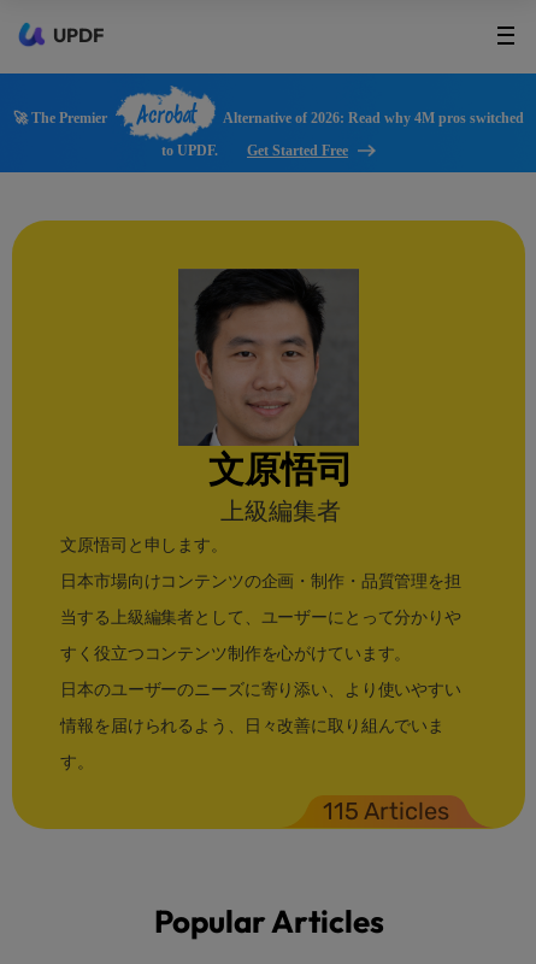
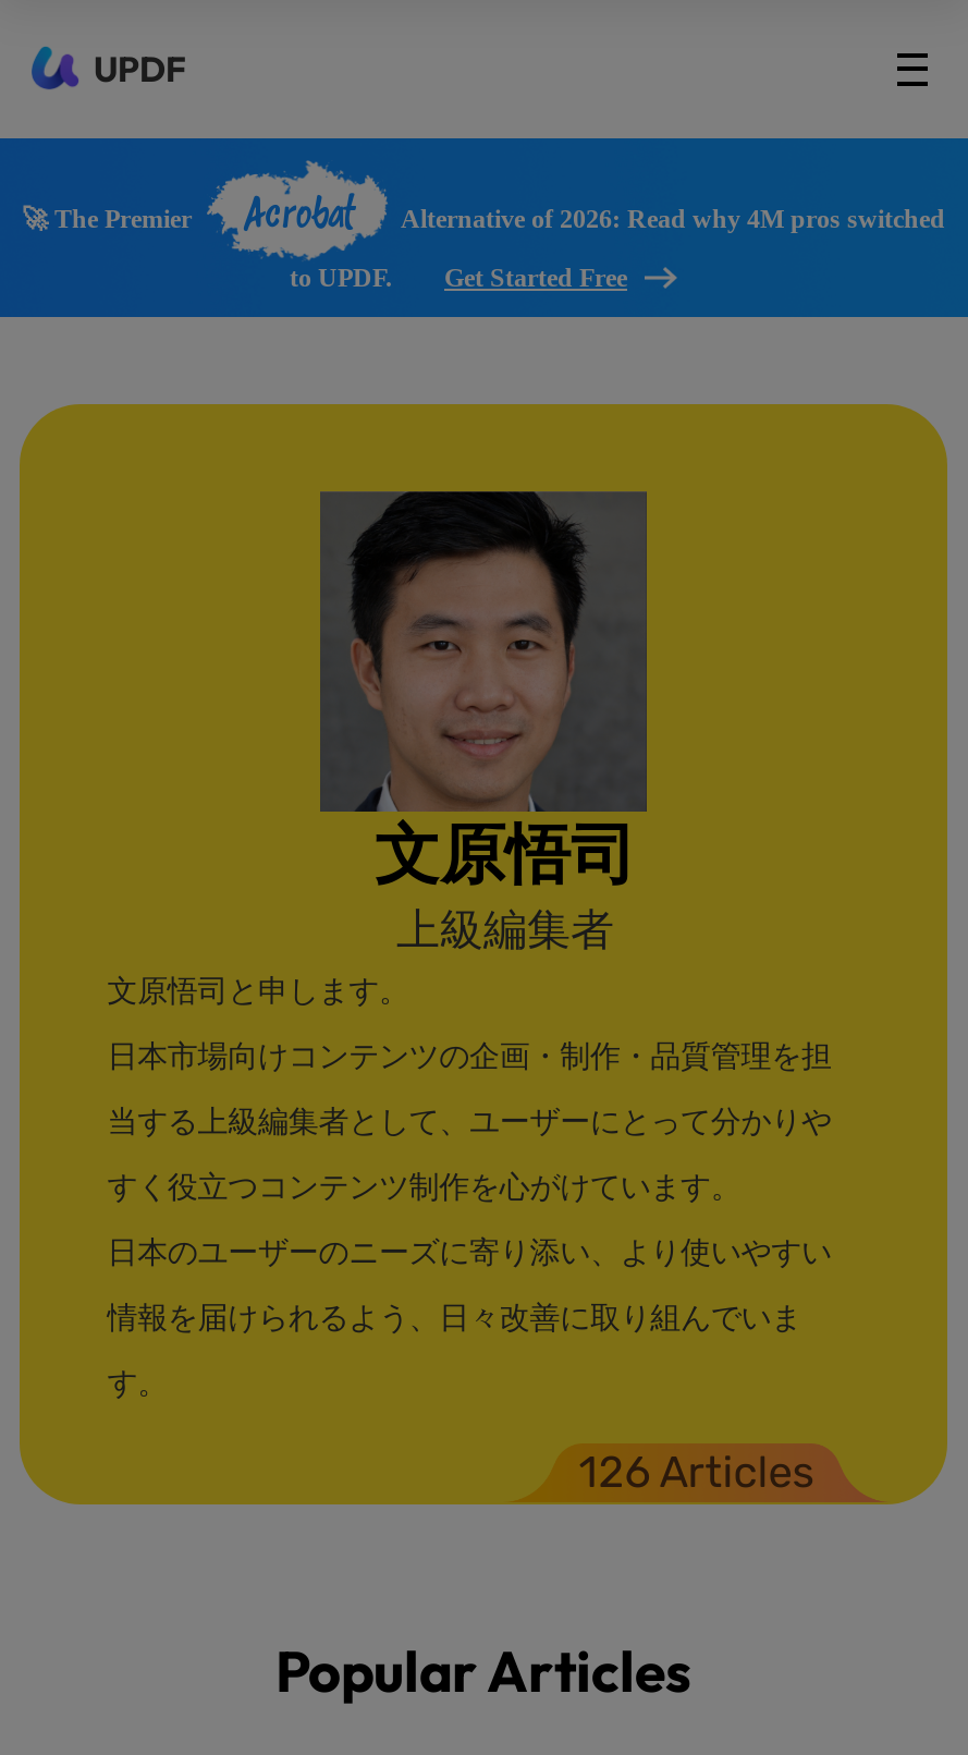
- 115 Articles
+ 126 Articles
